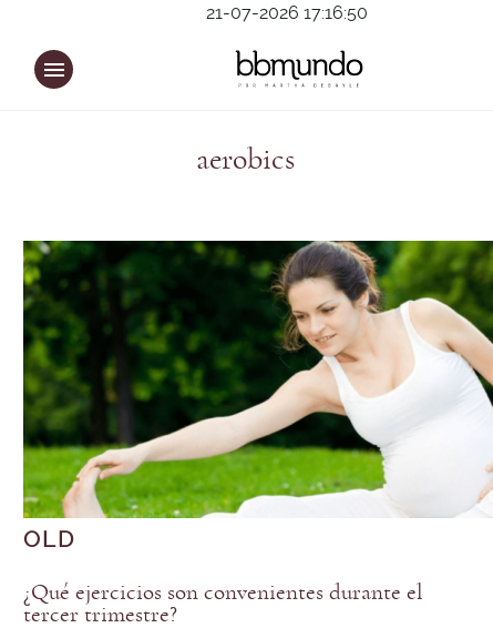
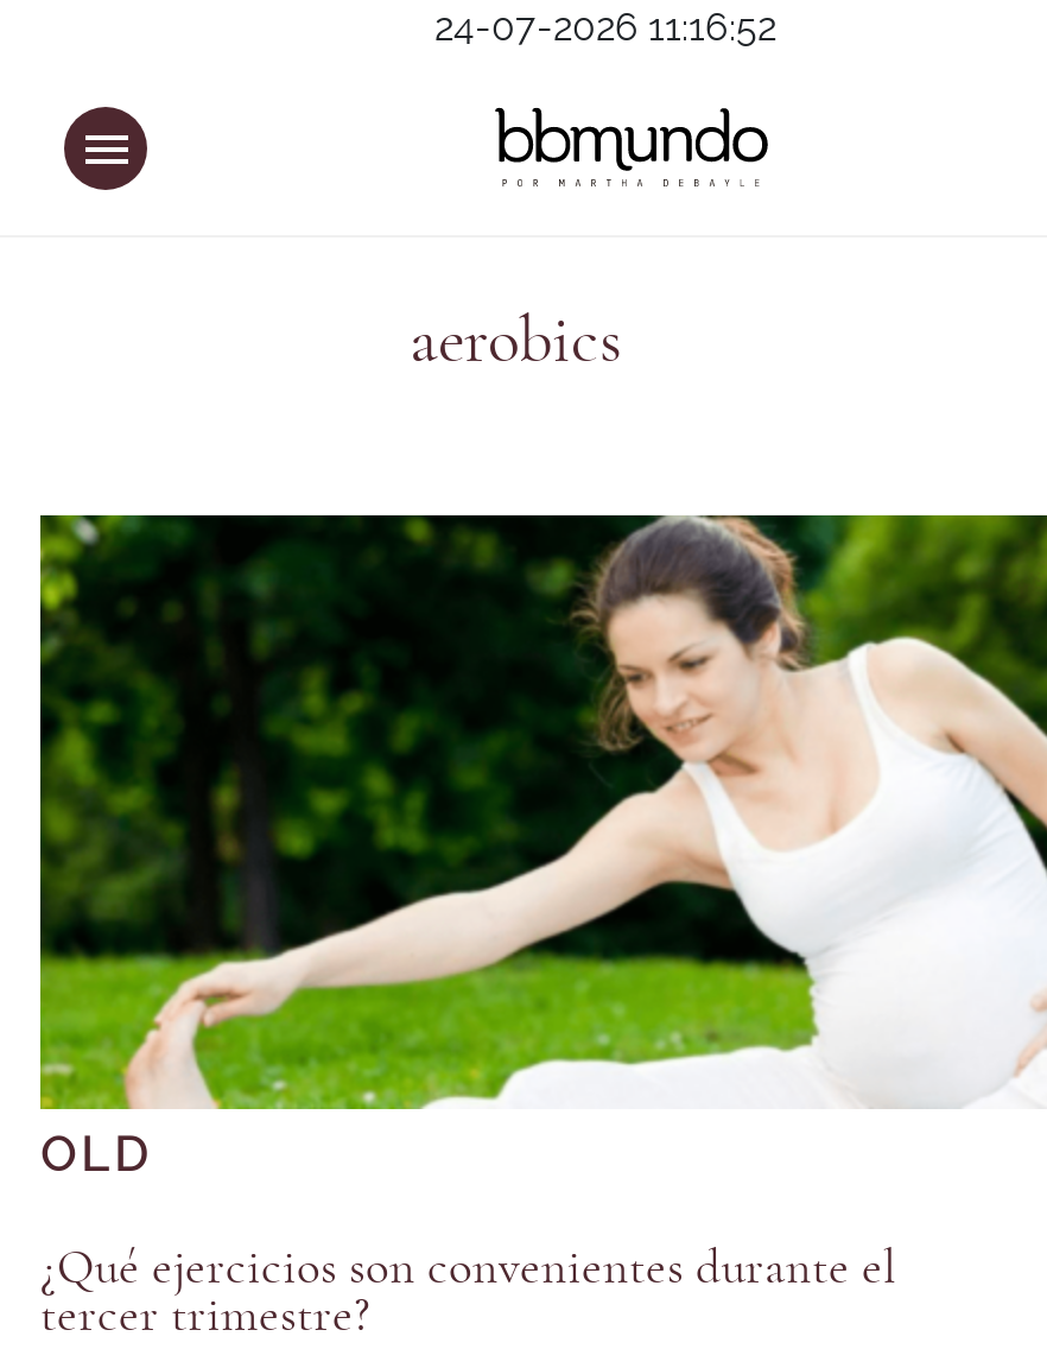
- 21-07-2026 17:16:50
+ 24-07-2026 11:16:52
